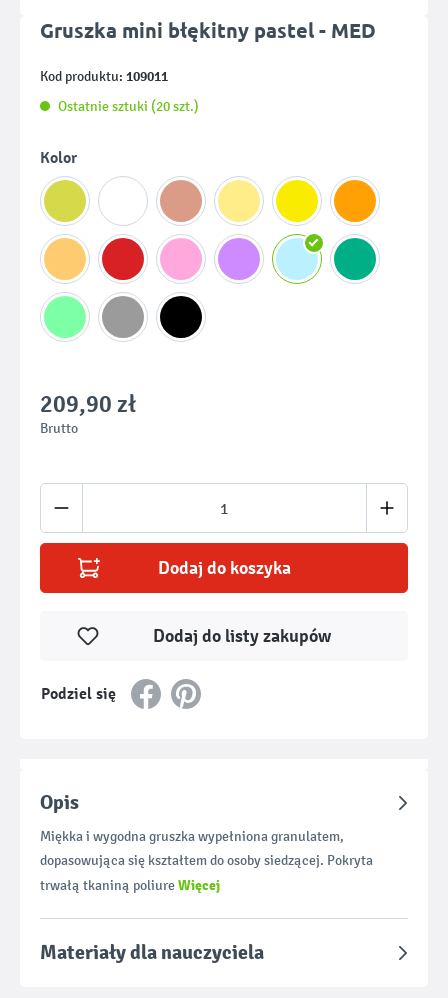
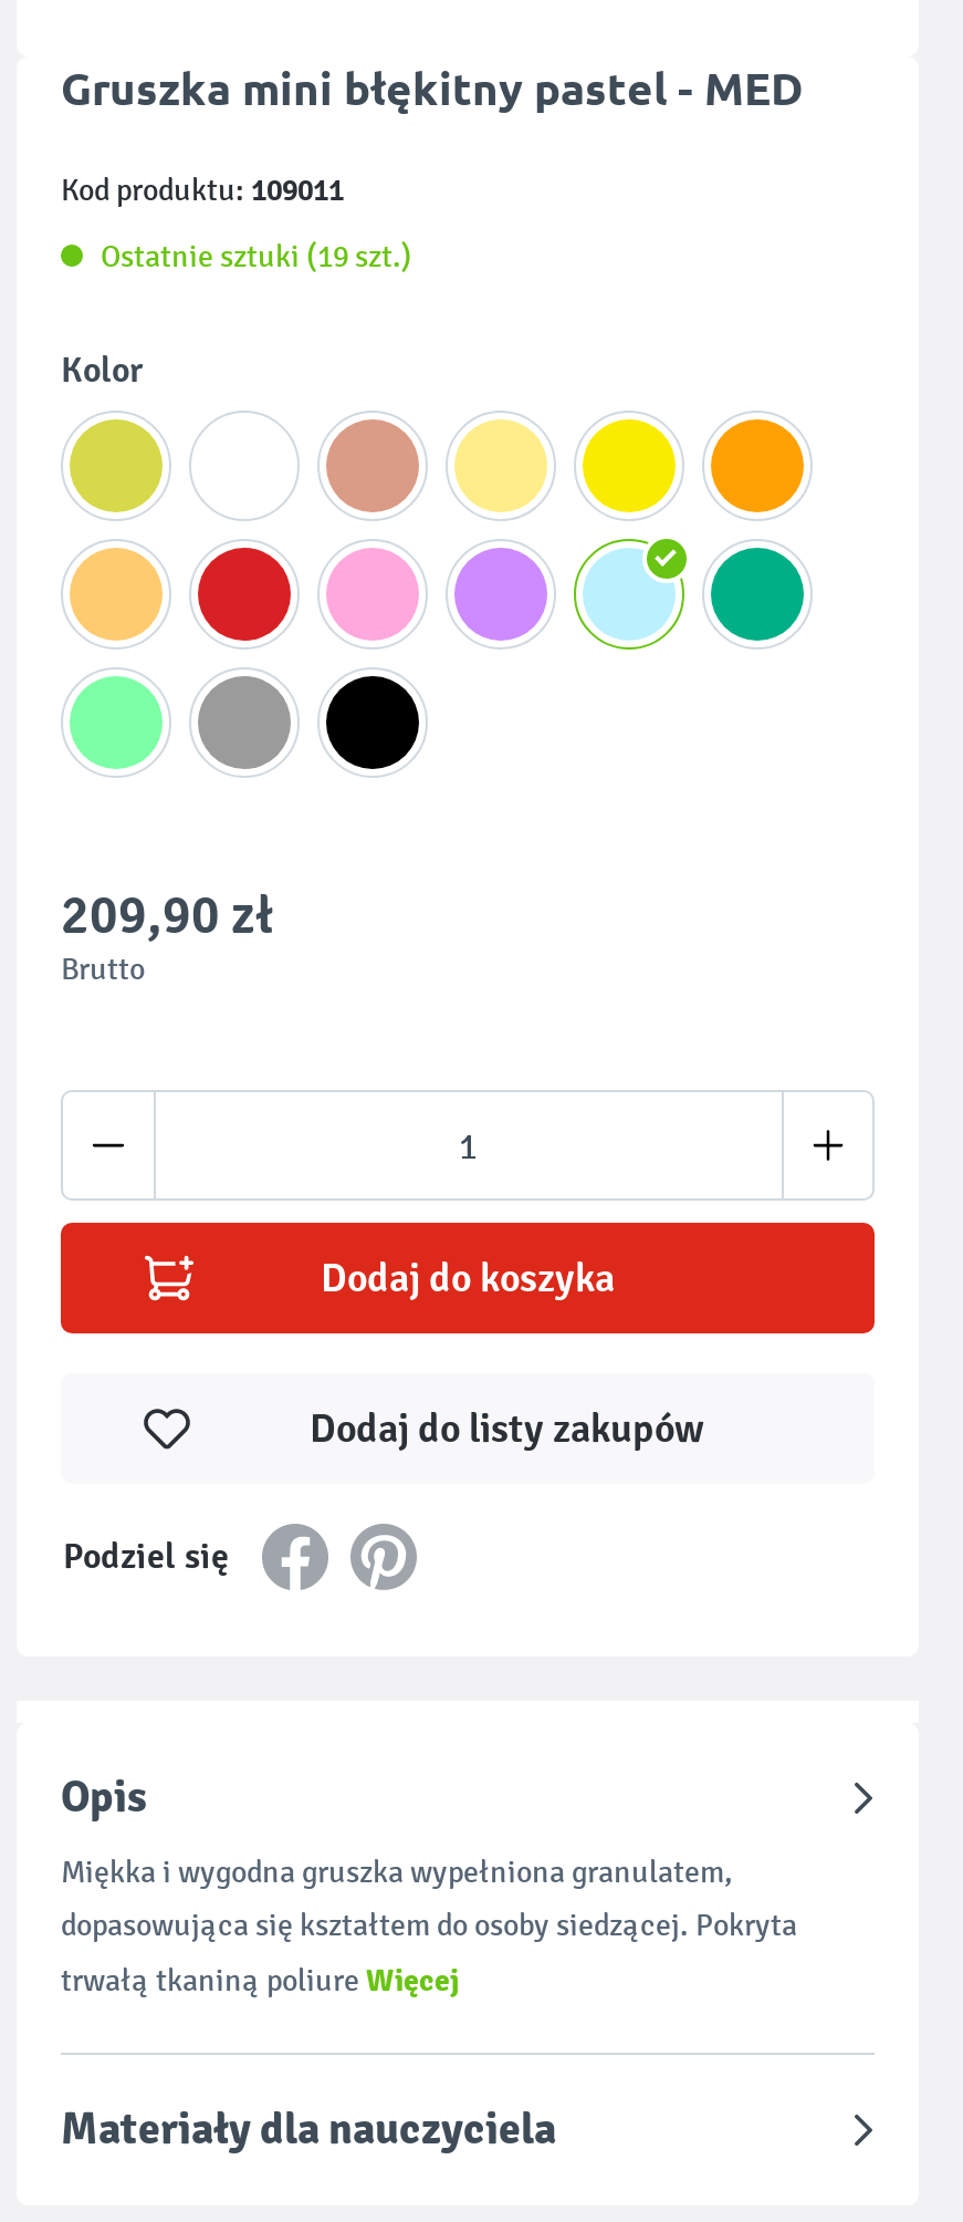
- Ostatnie sztuki (20 szt.)
+ Ostatnie sztuki (19 szt.)
